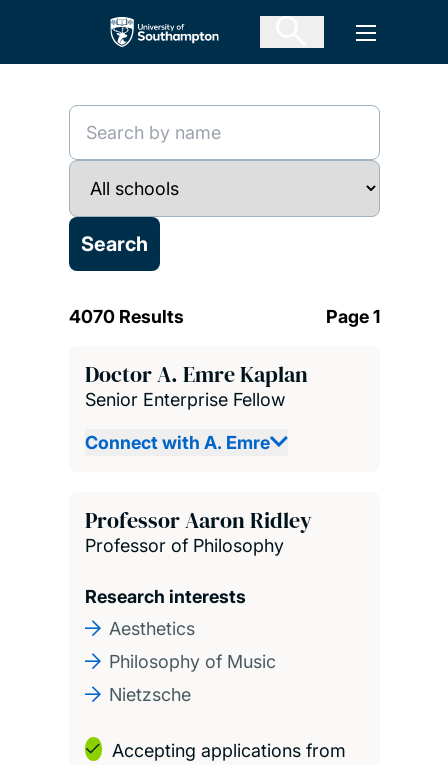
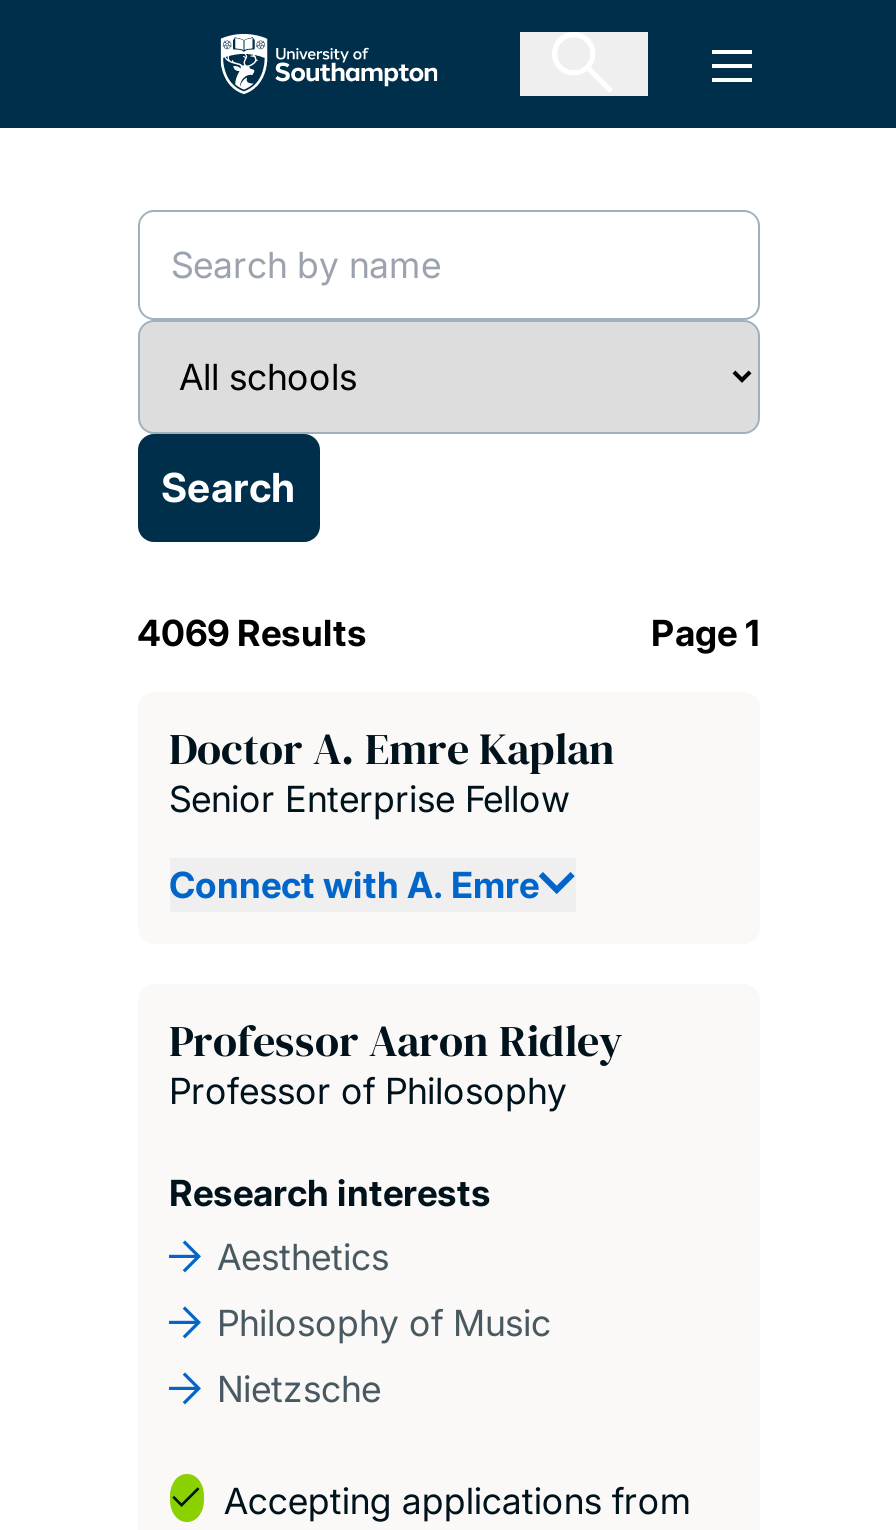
- 4070 Results
+ 4069 Results
